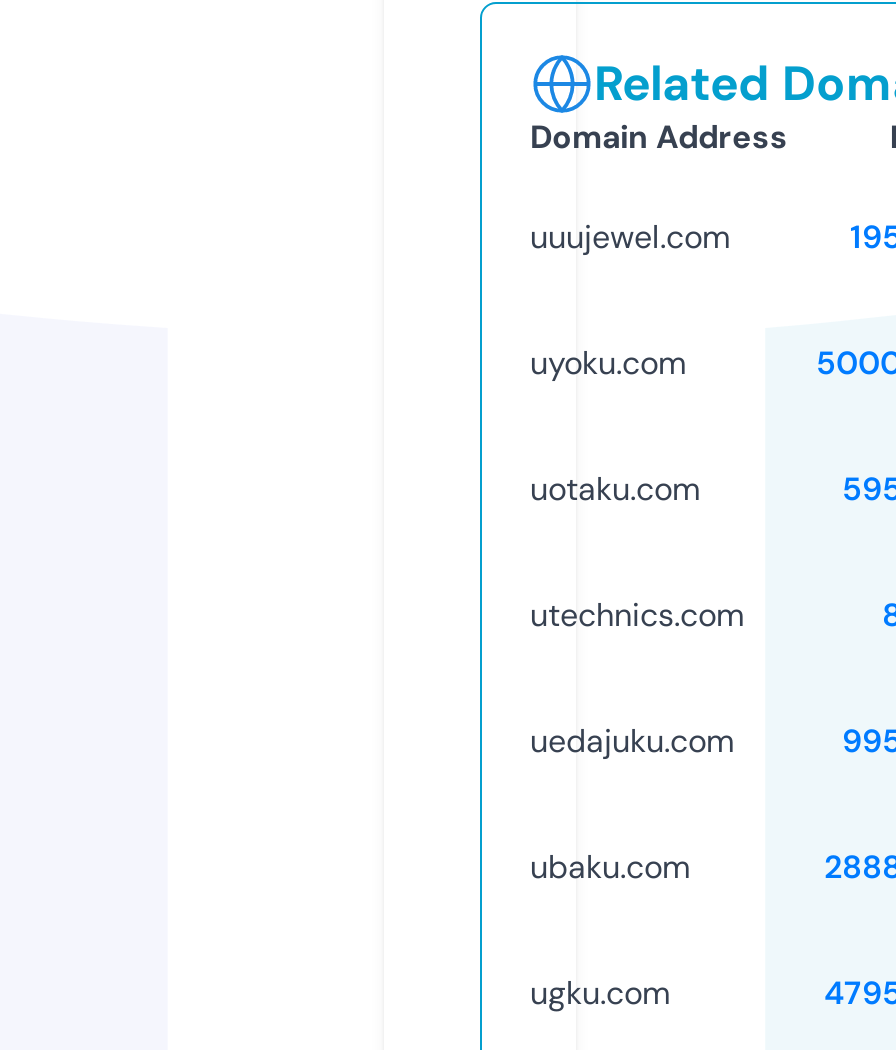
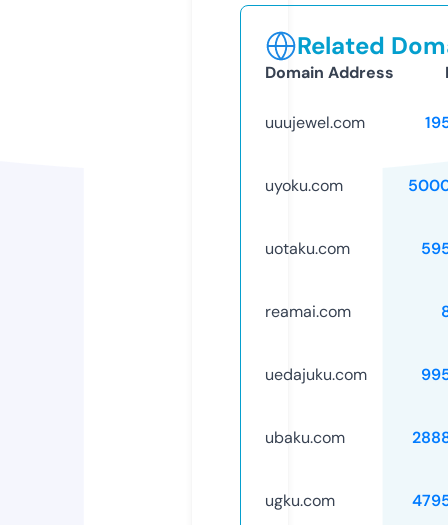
- utechnics.com
+ reamai.com
